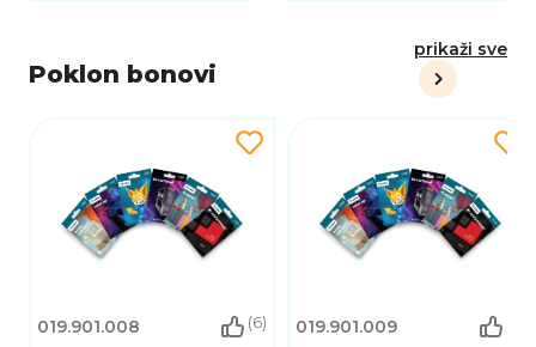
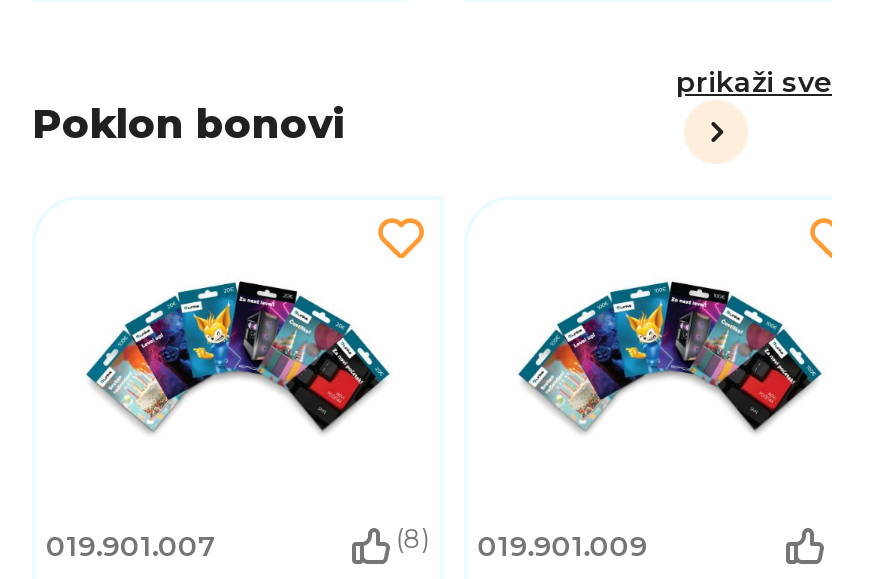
- 019.901.008
+ 019.901.007

- (6) 019.901.009
+ (8) 019.901.009
